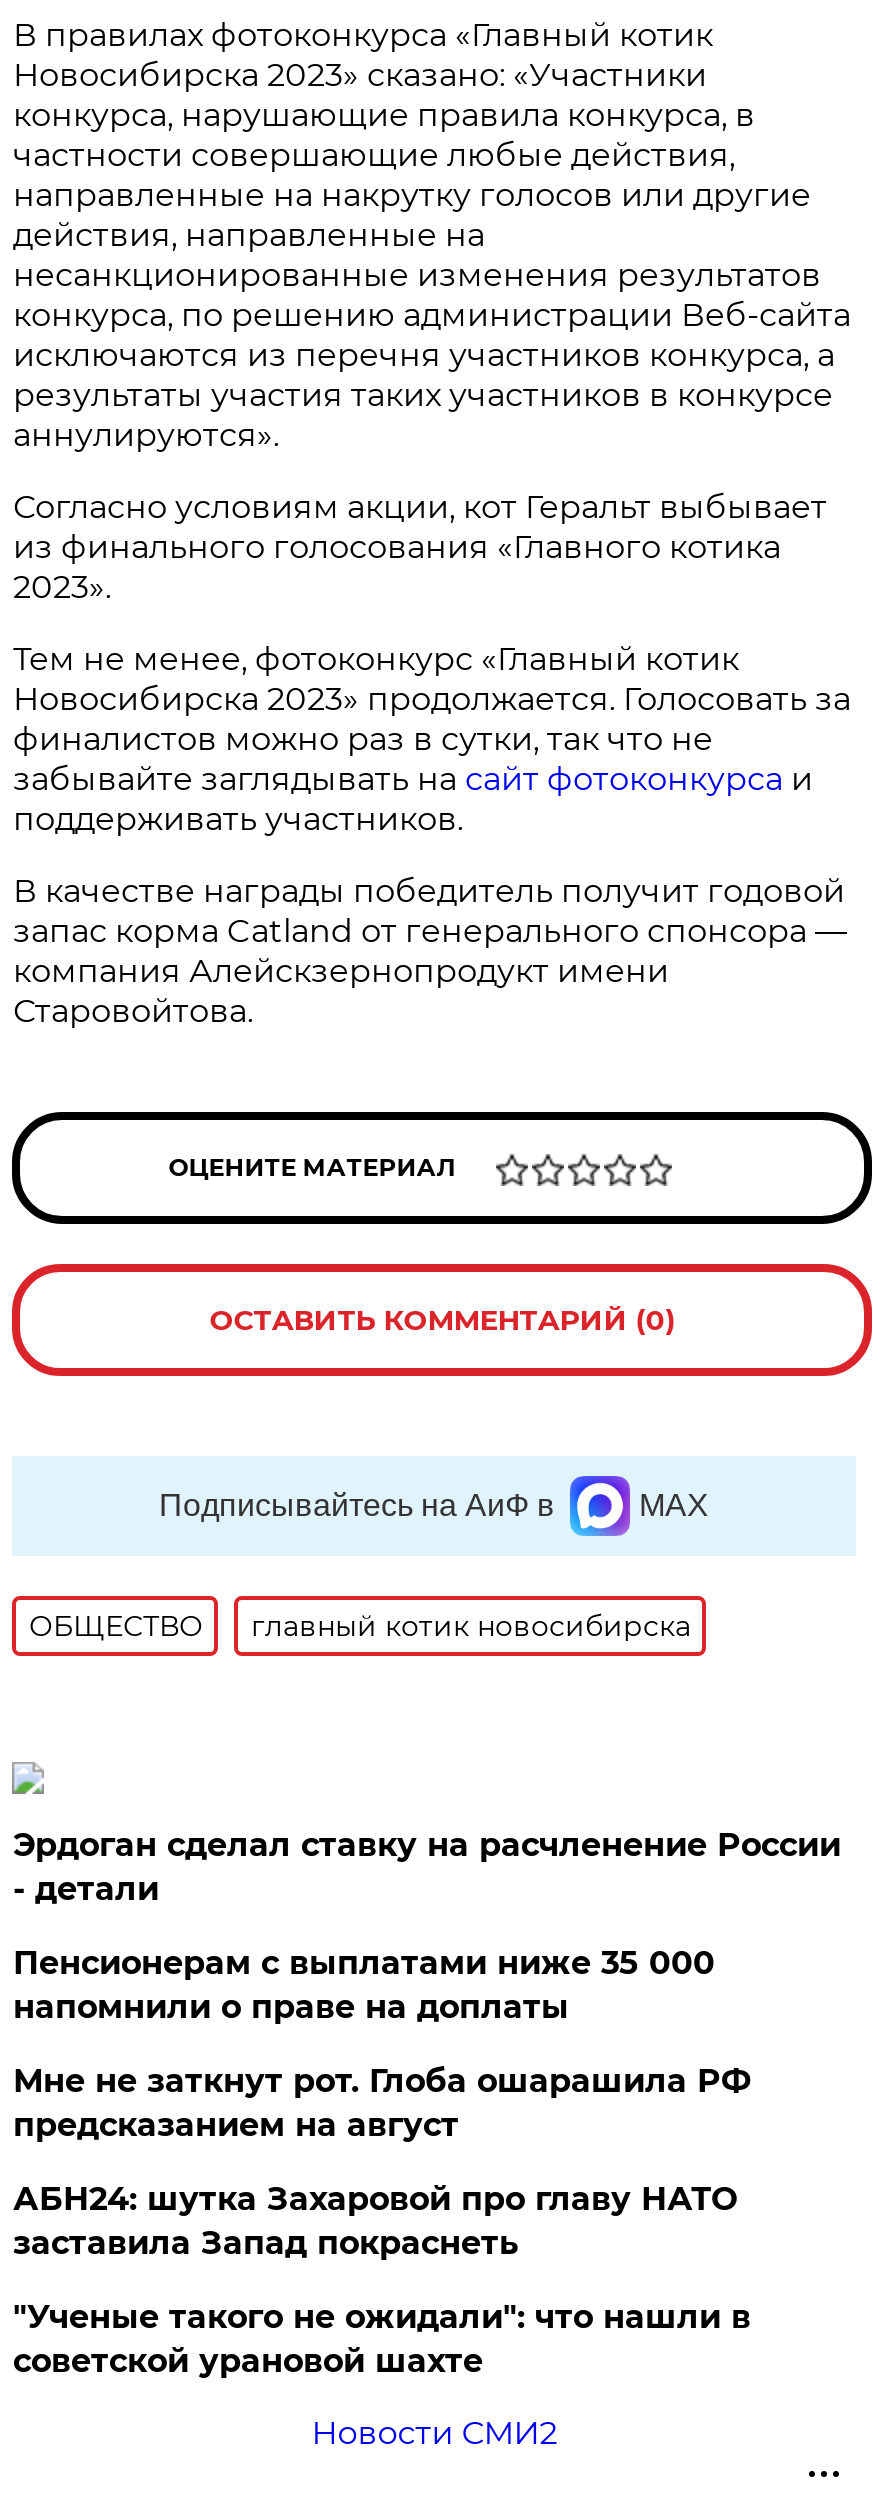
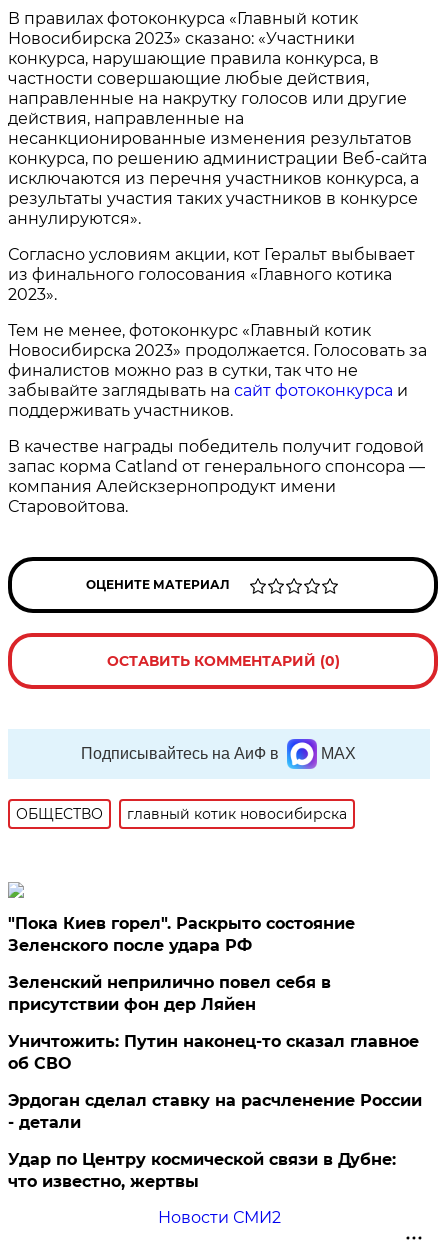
+ "Пока Киев горел". Раскрыто состояние
+ Зеленского после удара РФ
+ Зеленский неприлично повел cебя в
+ присутствии фон дер Ляйен
+ Уничтожить: Путин наконец-то сказал главное
+ об СВО

moved down: Эрдоган сделал ставку на расчленение России | - детали

- Пенсионерам с выплатами ниже 35 000
- напомнили о праве на доплаты
- Мне не заткнут рот. Глоба ошарашила РФ
- предсказанием на август
- АБН24: шутка Захаровой про главу НАТО
- заставила Запад покраснеть
- "Ученые такого не ожидали": что нашли в
- советской урановой шахте
+ Удар по Центру космической связи в Дубне:
+ что известно, жертвы
